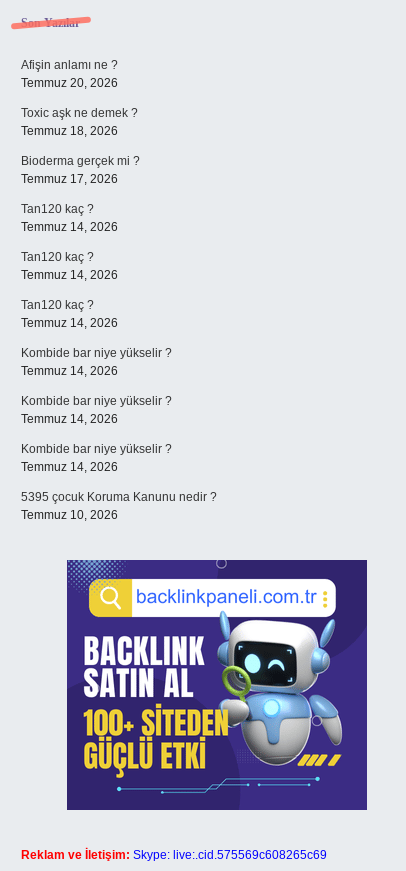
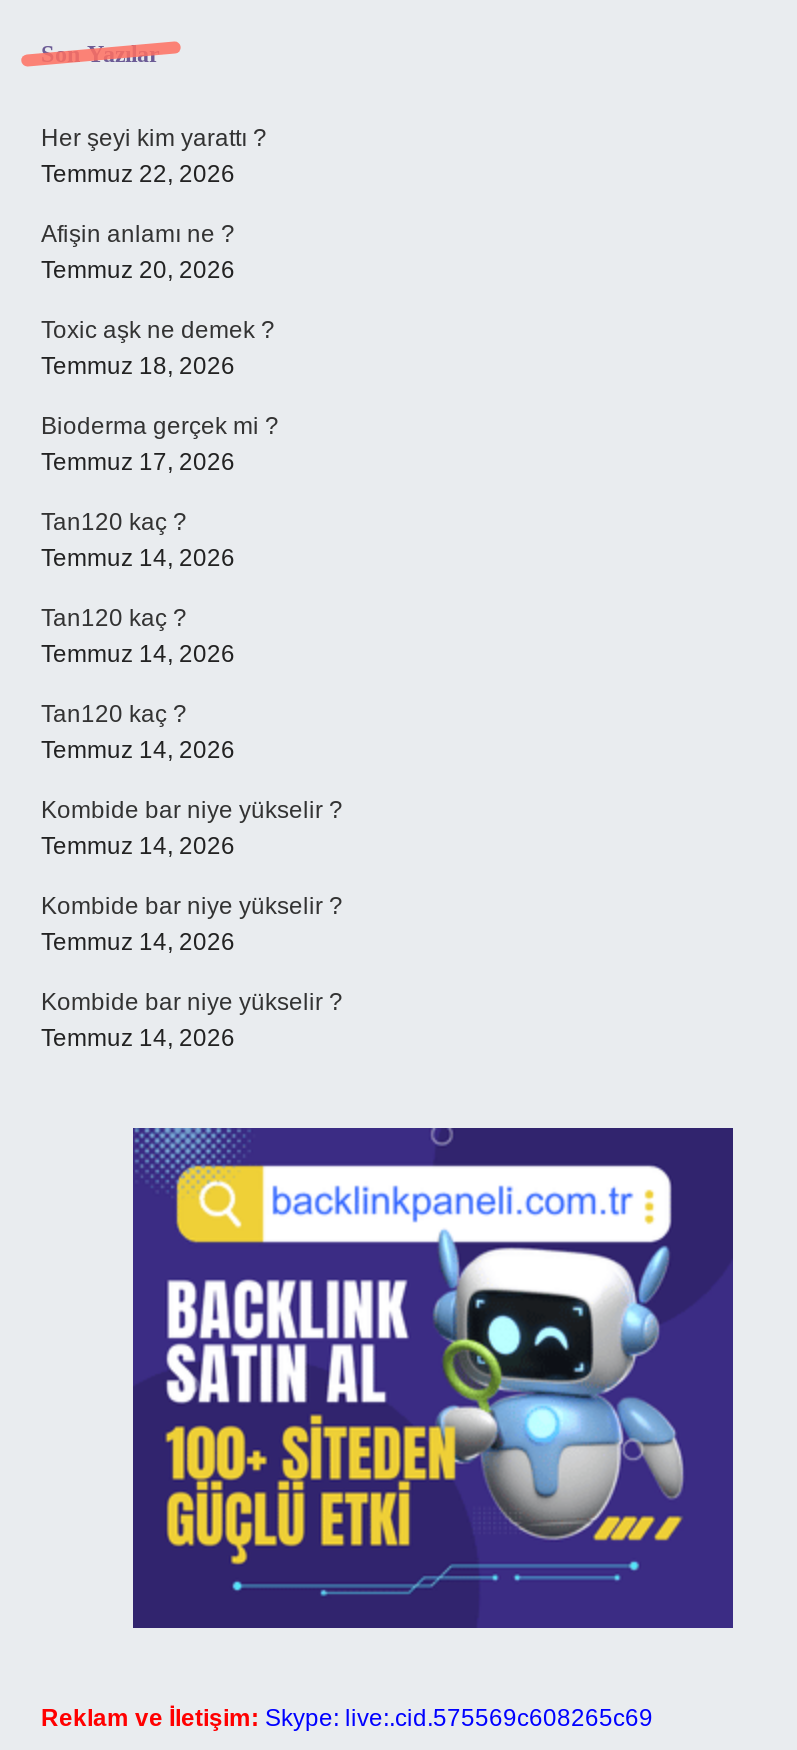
+ Her şeyi kim yarattı ?
+ Temmuz 22, 2026

moved down: Afişin anlamı ne ? | Temmuz 20, 2026 | Toxic aşk ne demek ? | ... | Kombide bar niye yükselir ? | Temmuz 14, 2026

- 5395 çocuk Koruma Kanunu nedir ?
- Temmuz 10, 2026
